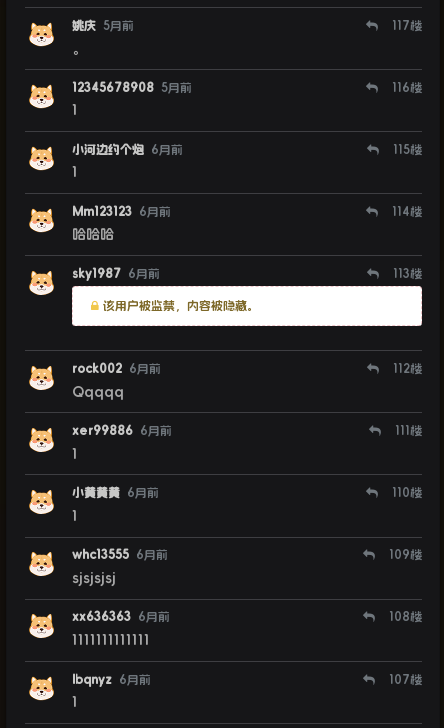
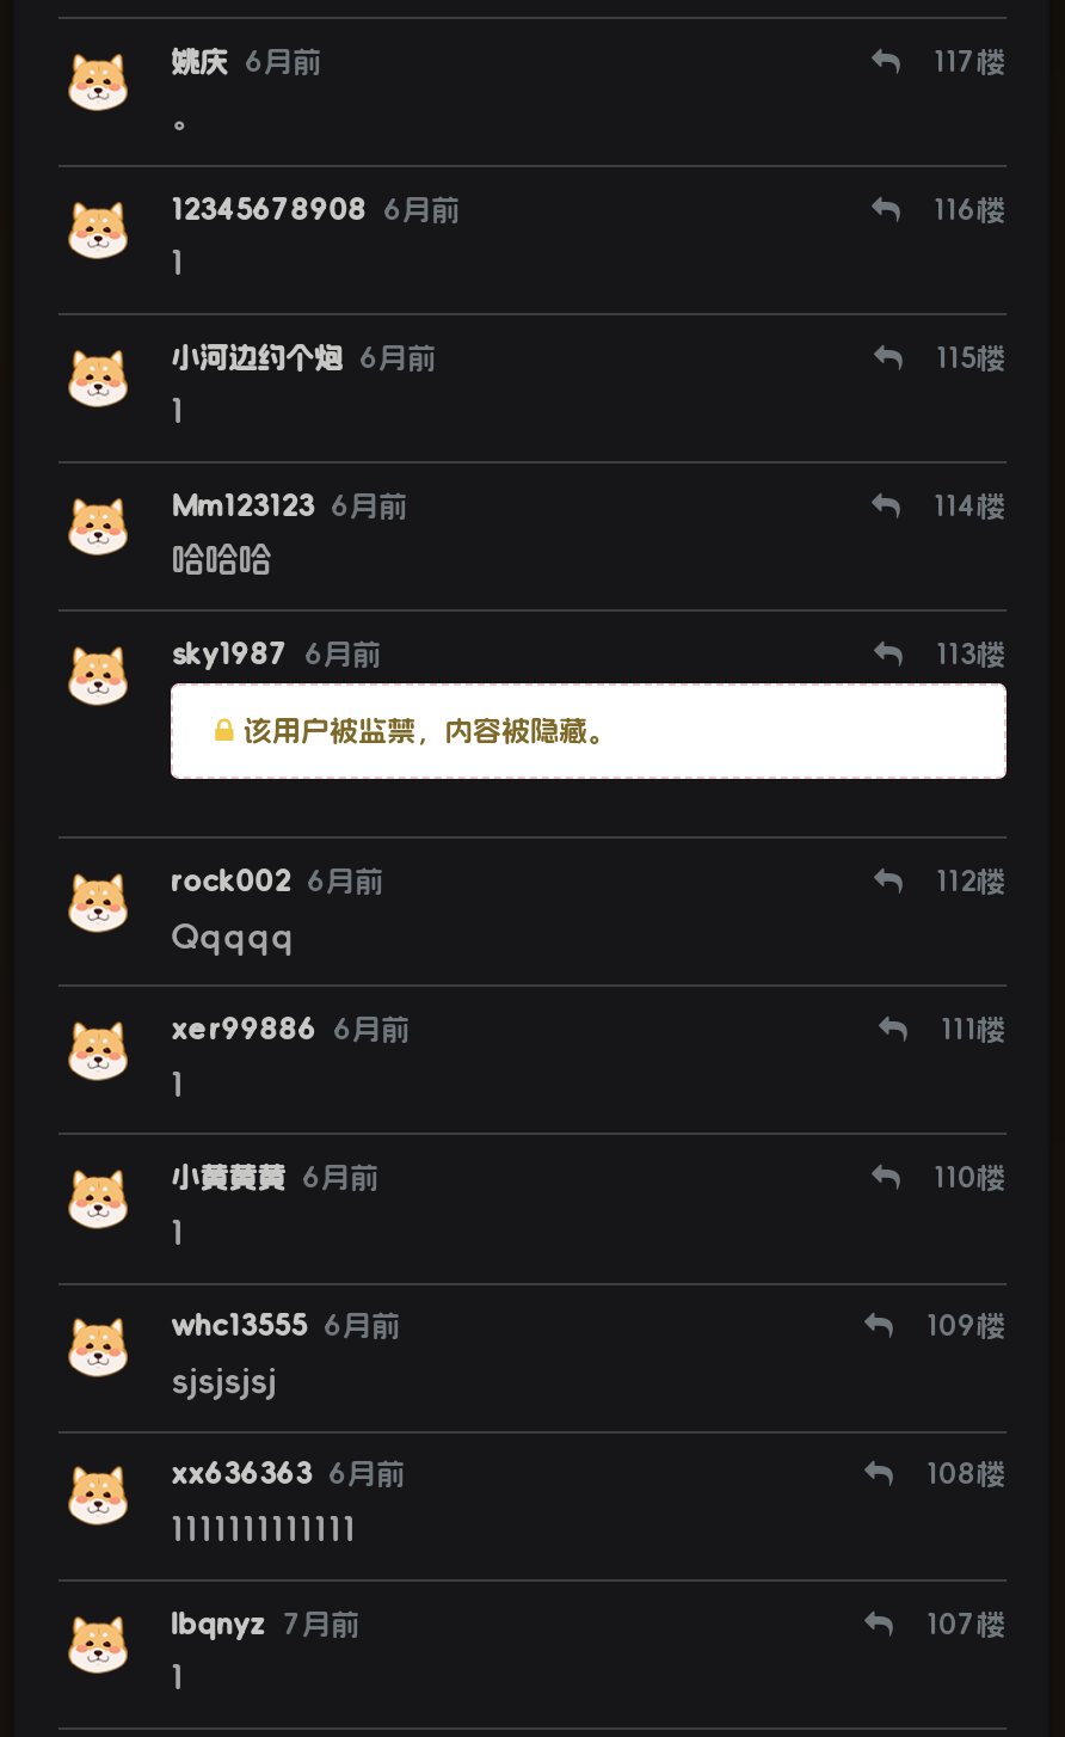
- 姚庆 5月前
+ 姚庆 6月前

- 12345678908 5月前
+ 12345678908 6月前

- lbqnyz 6月前
+ lbqnyz 7月前
